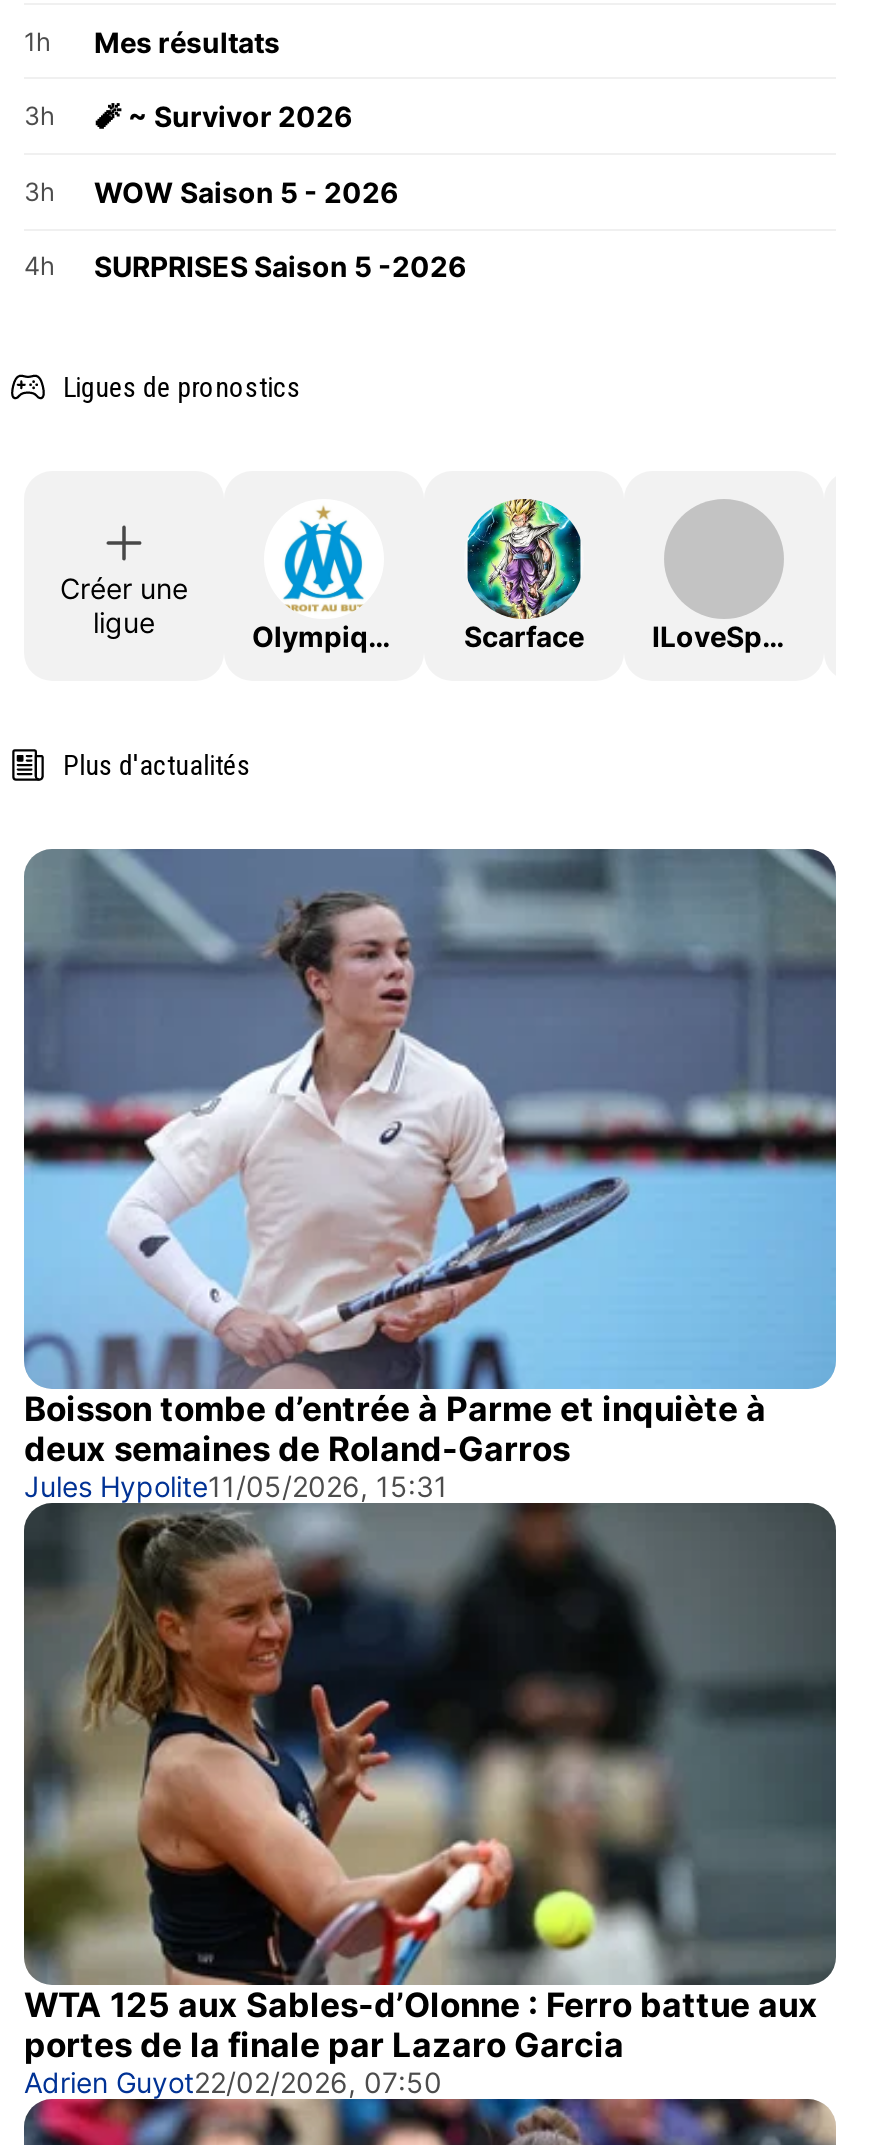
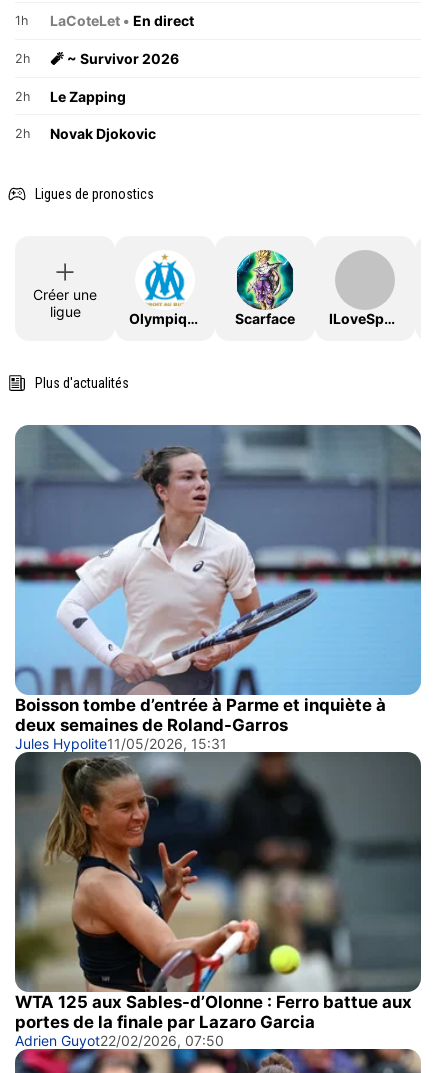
- Mes résultats
+ LaCoteLet • En direct

- 3h
+ 2h

- 3h
- WOW Saison 5 - 2026
+ 2h
+ Le Zapping

- 4h
- SURPRISES Saison 5 -2026
+ 2h
+ Novak Djokovic
